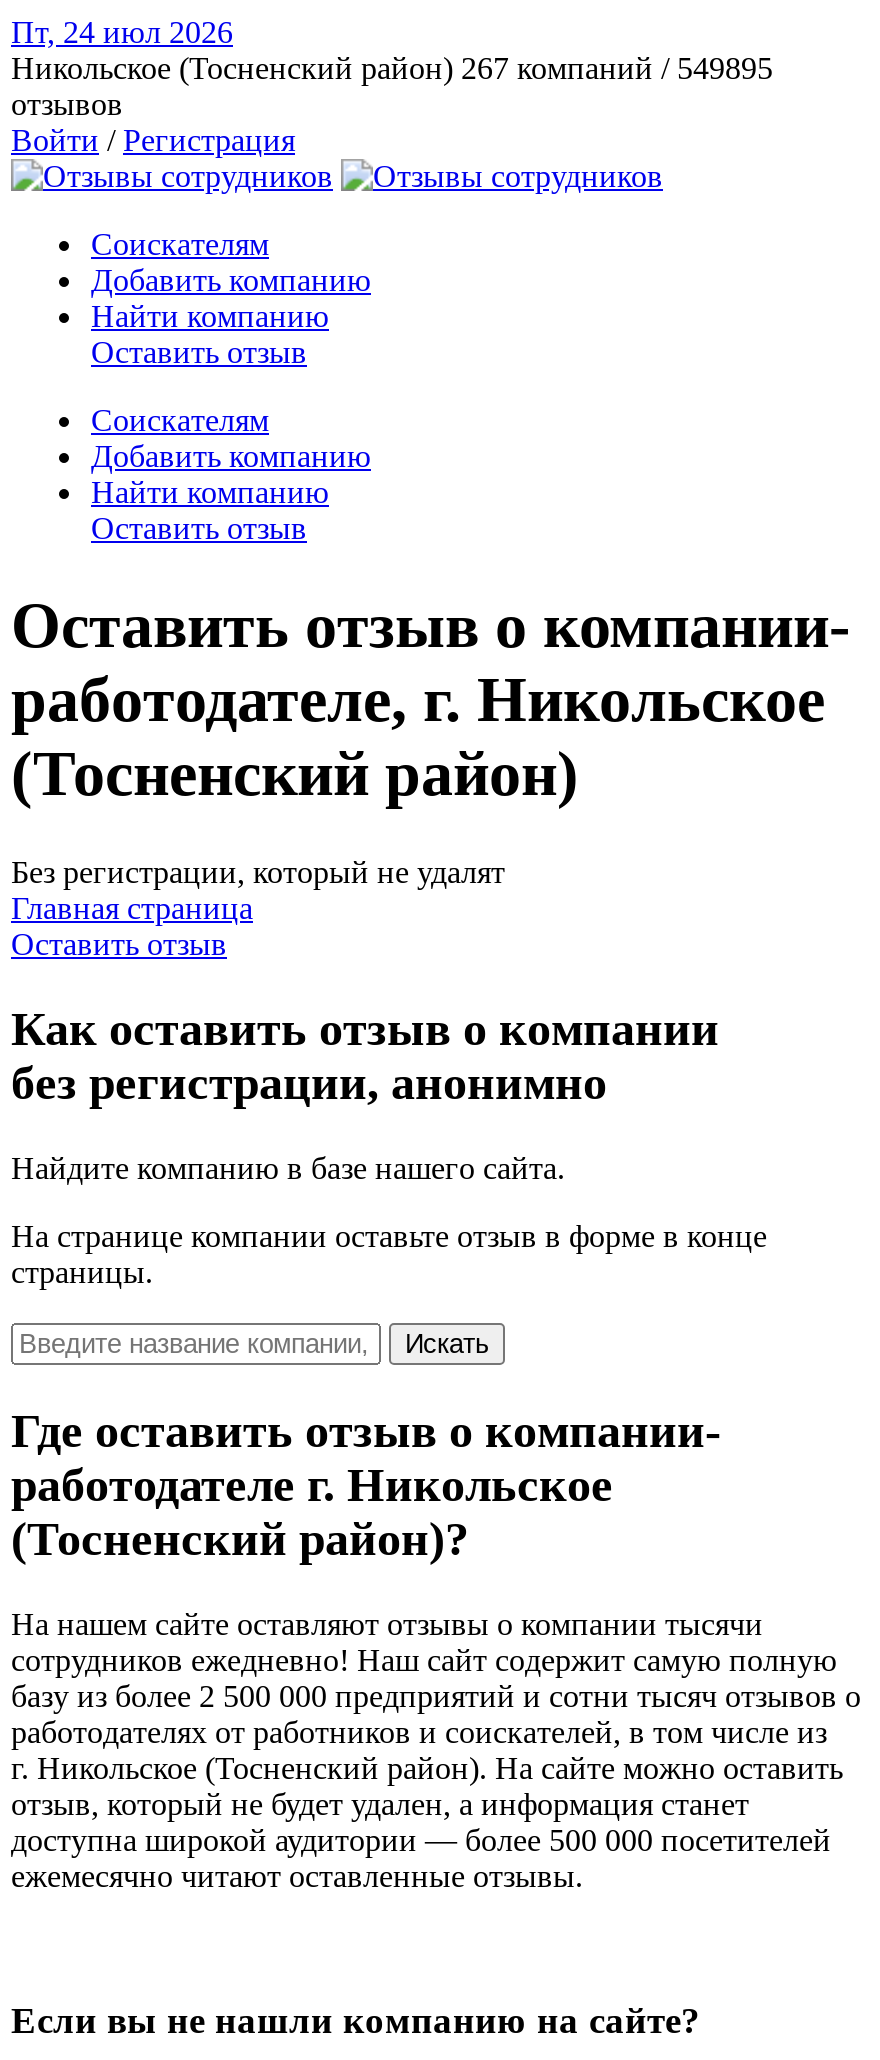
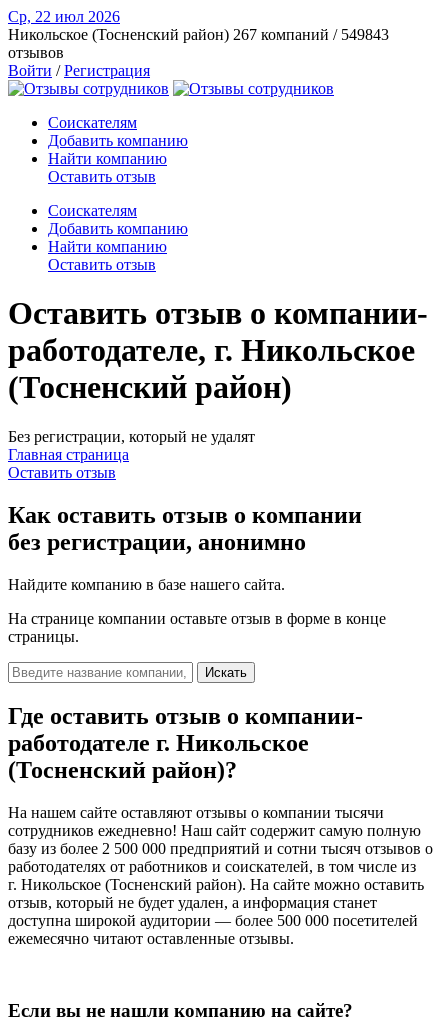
- Пт, 24 июл 2026
+ Ср, 22 июл 2026

- Никольское (Тосненский район) 267 компаний / 549895
+ Никольское (Тосненский район) 267 компаний / 549843
